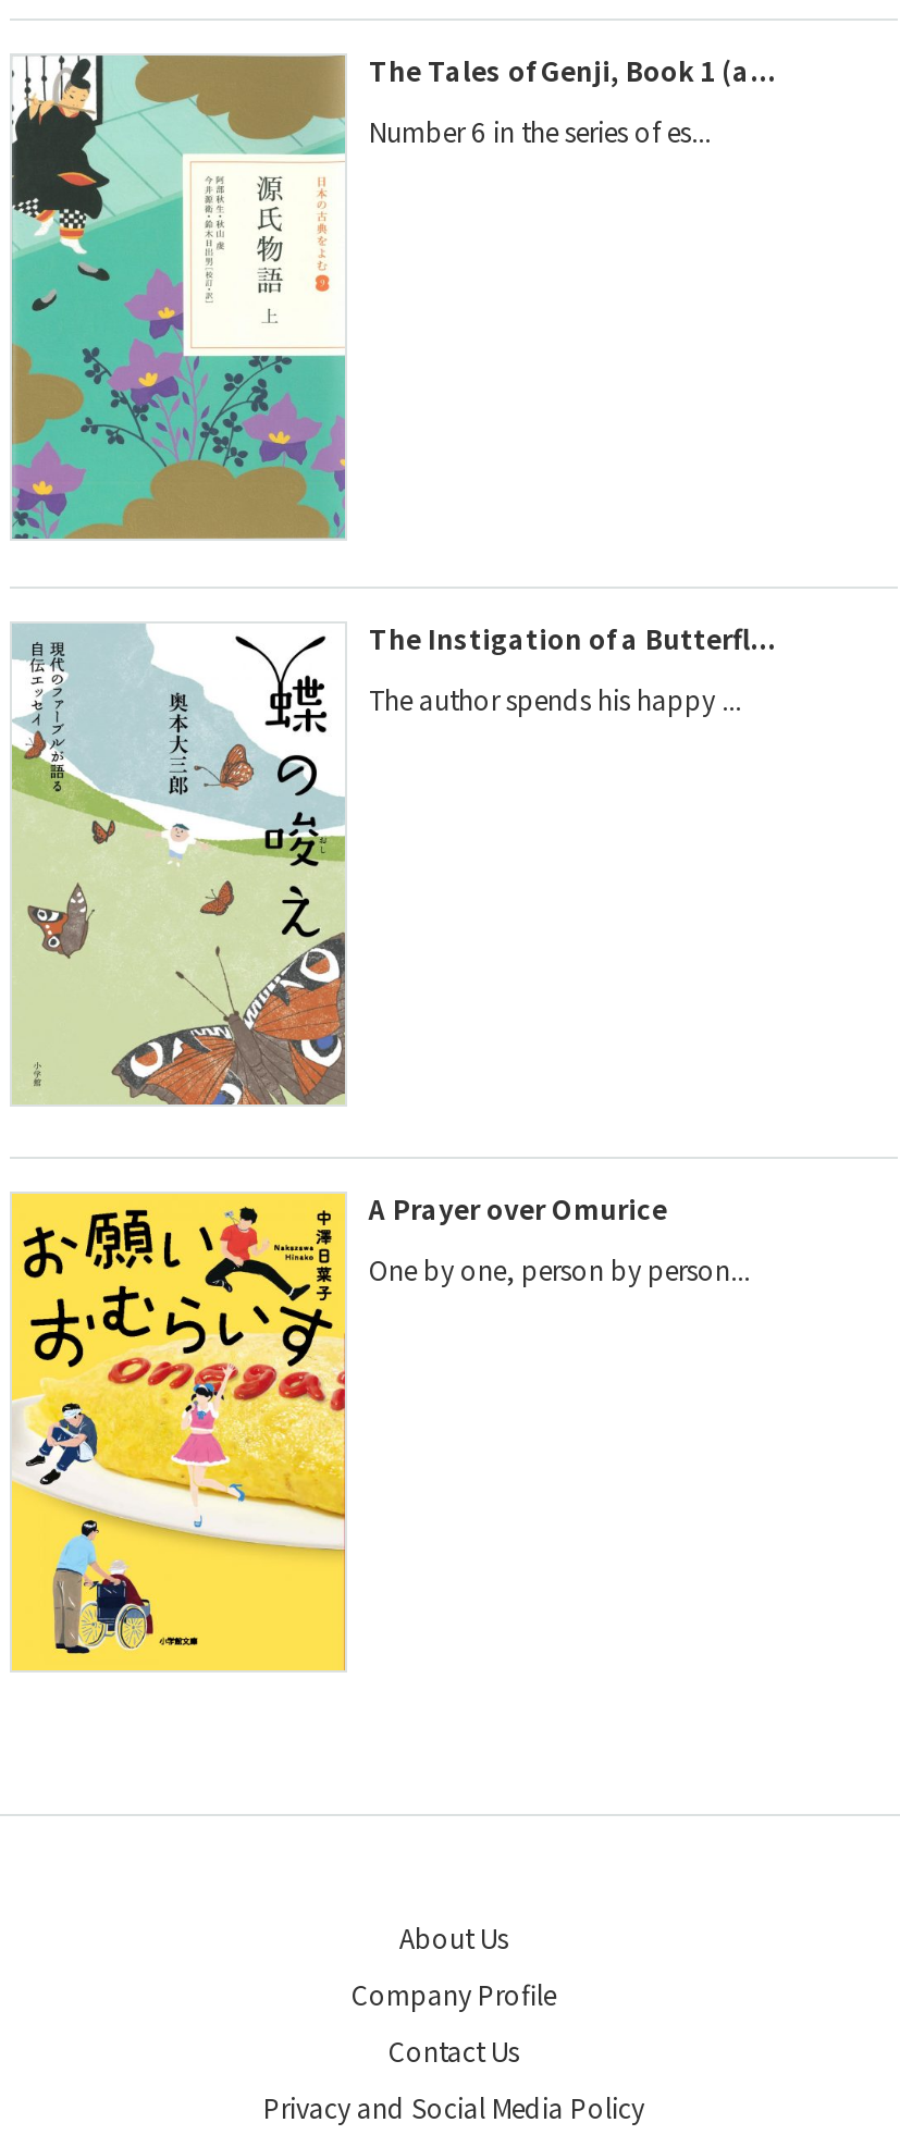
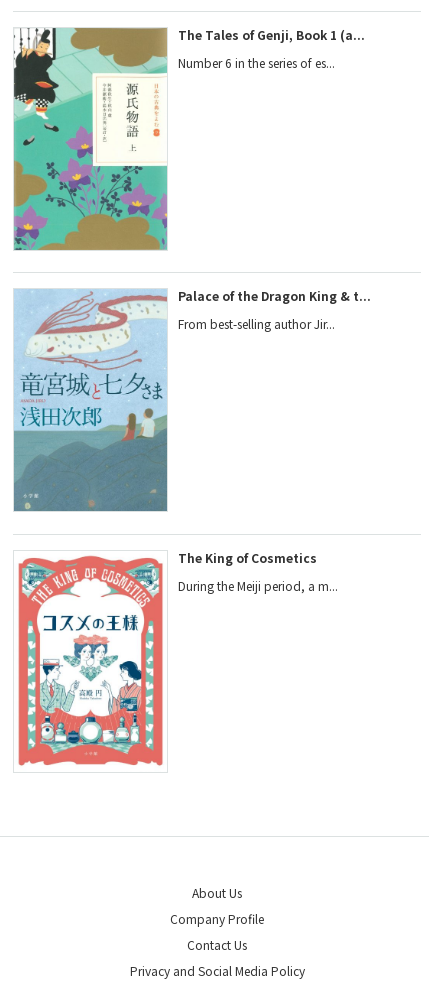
- [image]
- The Instigation of a Butterfl...
+ [image]
+ Palace of the Dragon King & t...

- The author spends his happy ...
+ From best-selling author Jir...

- [image]
- A Prayer over Omurice
+ [image]
+ The King of Cosmetics

- One by one, person by person...
+ During the Meiji period, a m...
